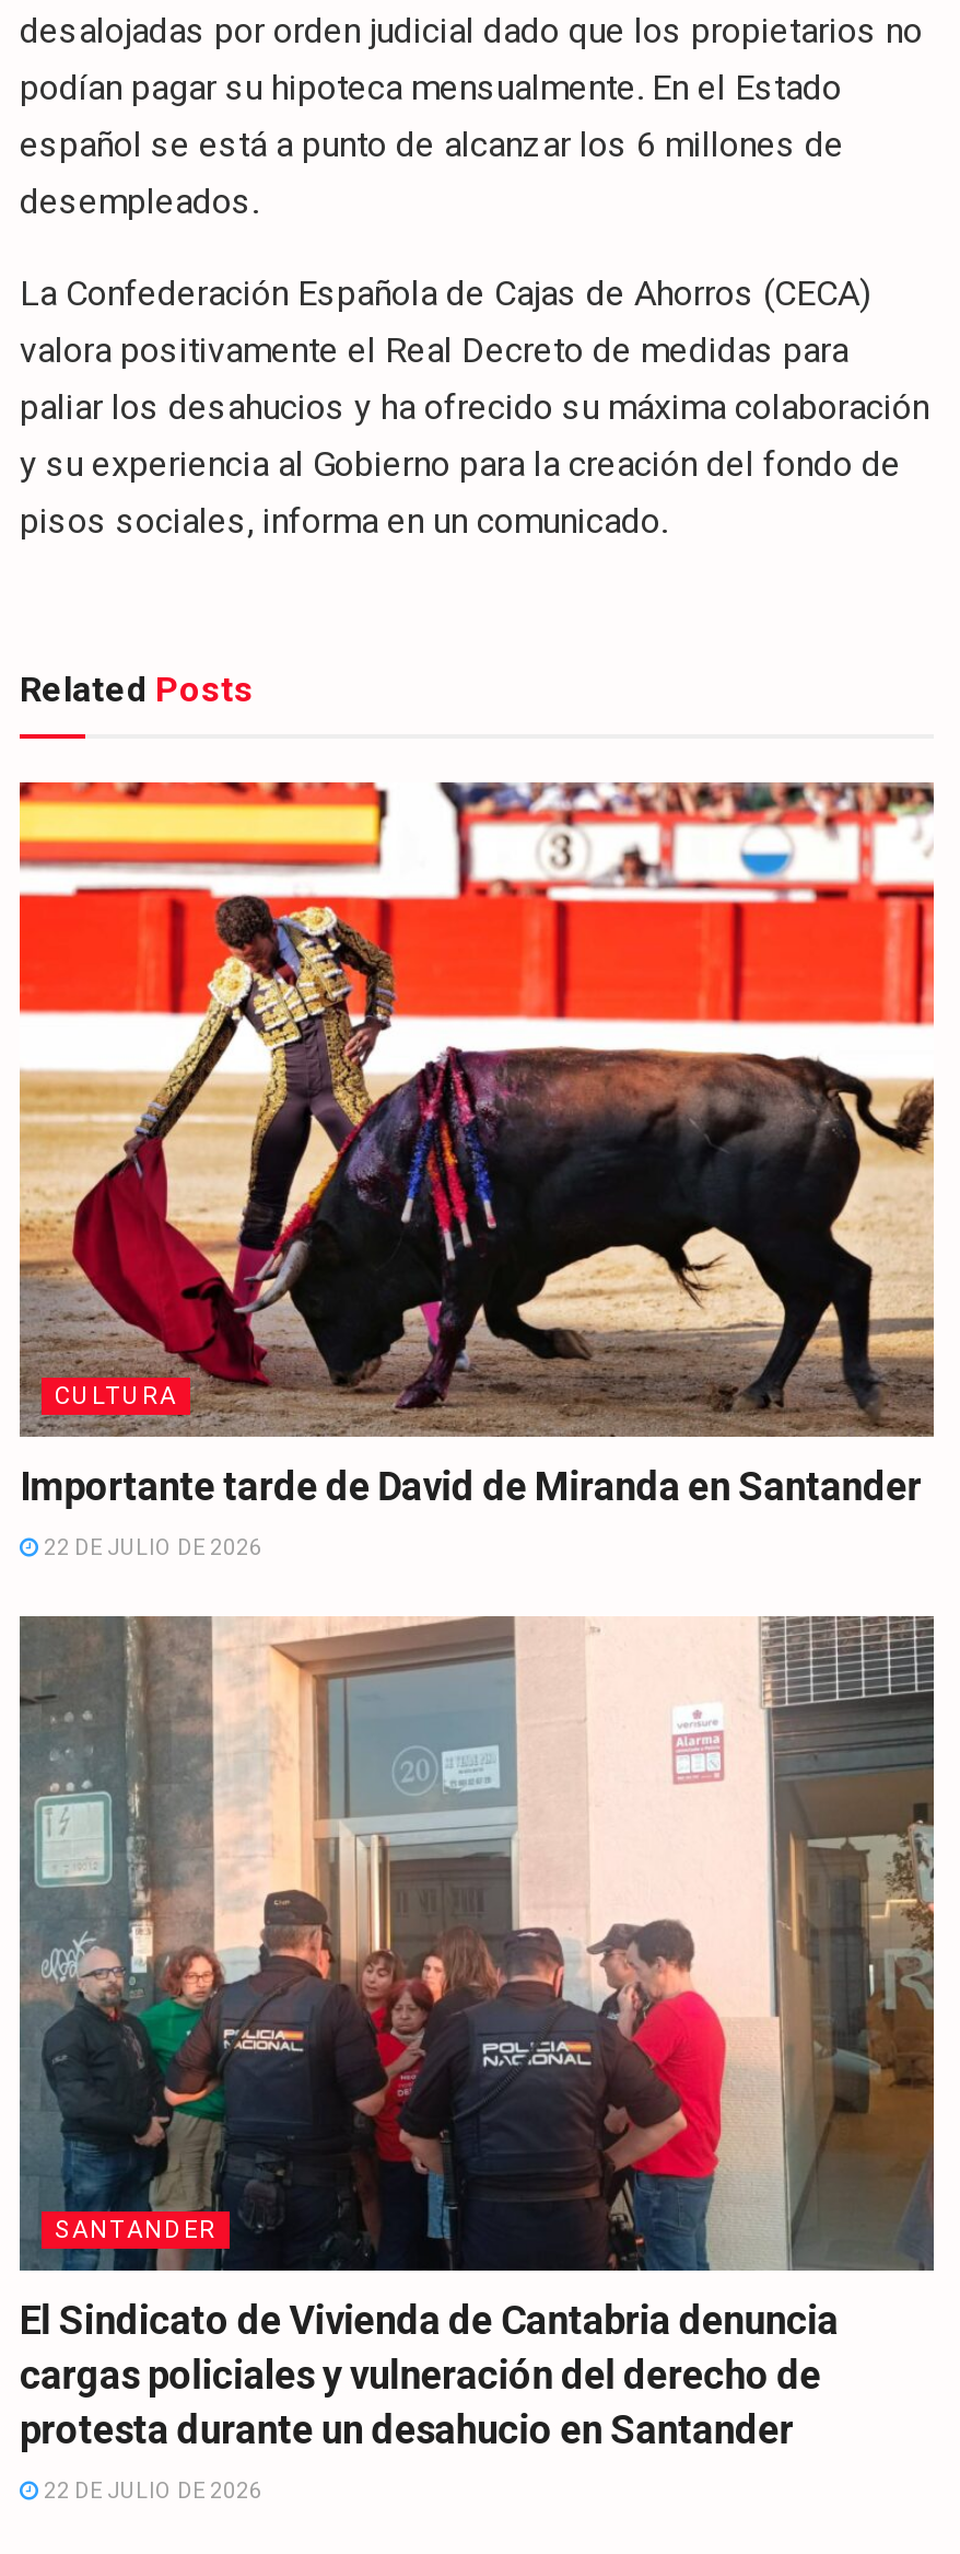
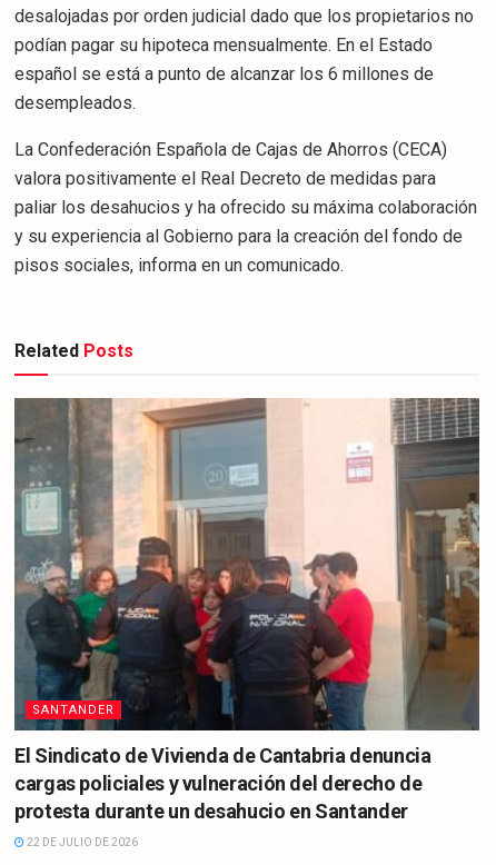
- [image]
- CULTURA
- Importante tarde de David de Miranda en Santander
- 22 DE JULIO DE 2026
